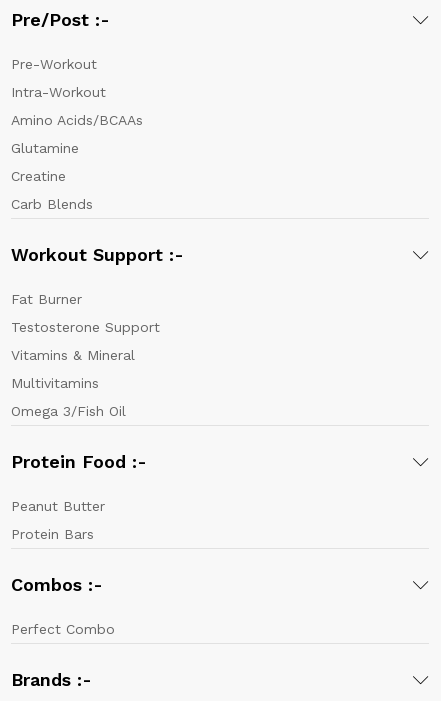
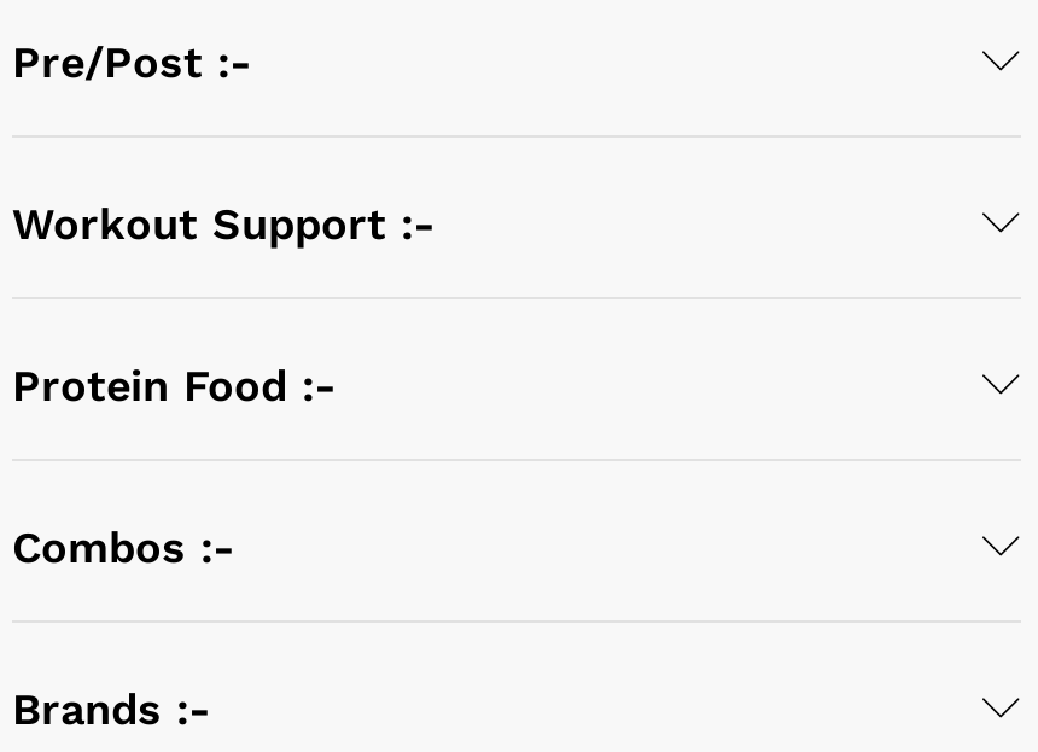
- Pre-Workout
- Intra-Workout
- Amino Acids/BCAAs
- Glutamine
- Creatine
- Carb Blends

- Fat Burner
- Testosterone Support
- Vitamins & Mineral
- Multivitamins
- Omega 3/Fish Oil

- Peanut Butter
- Protein Bars

- Perfect Combo
